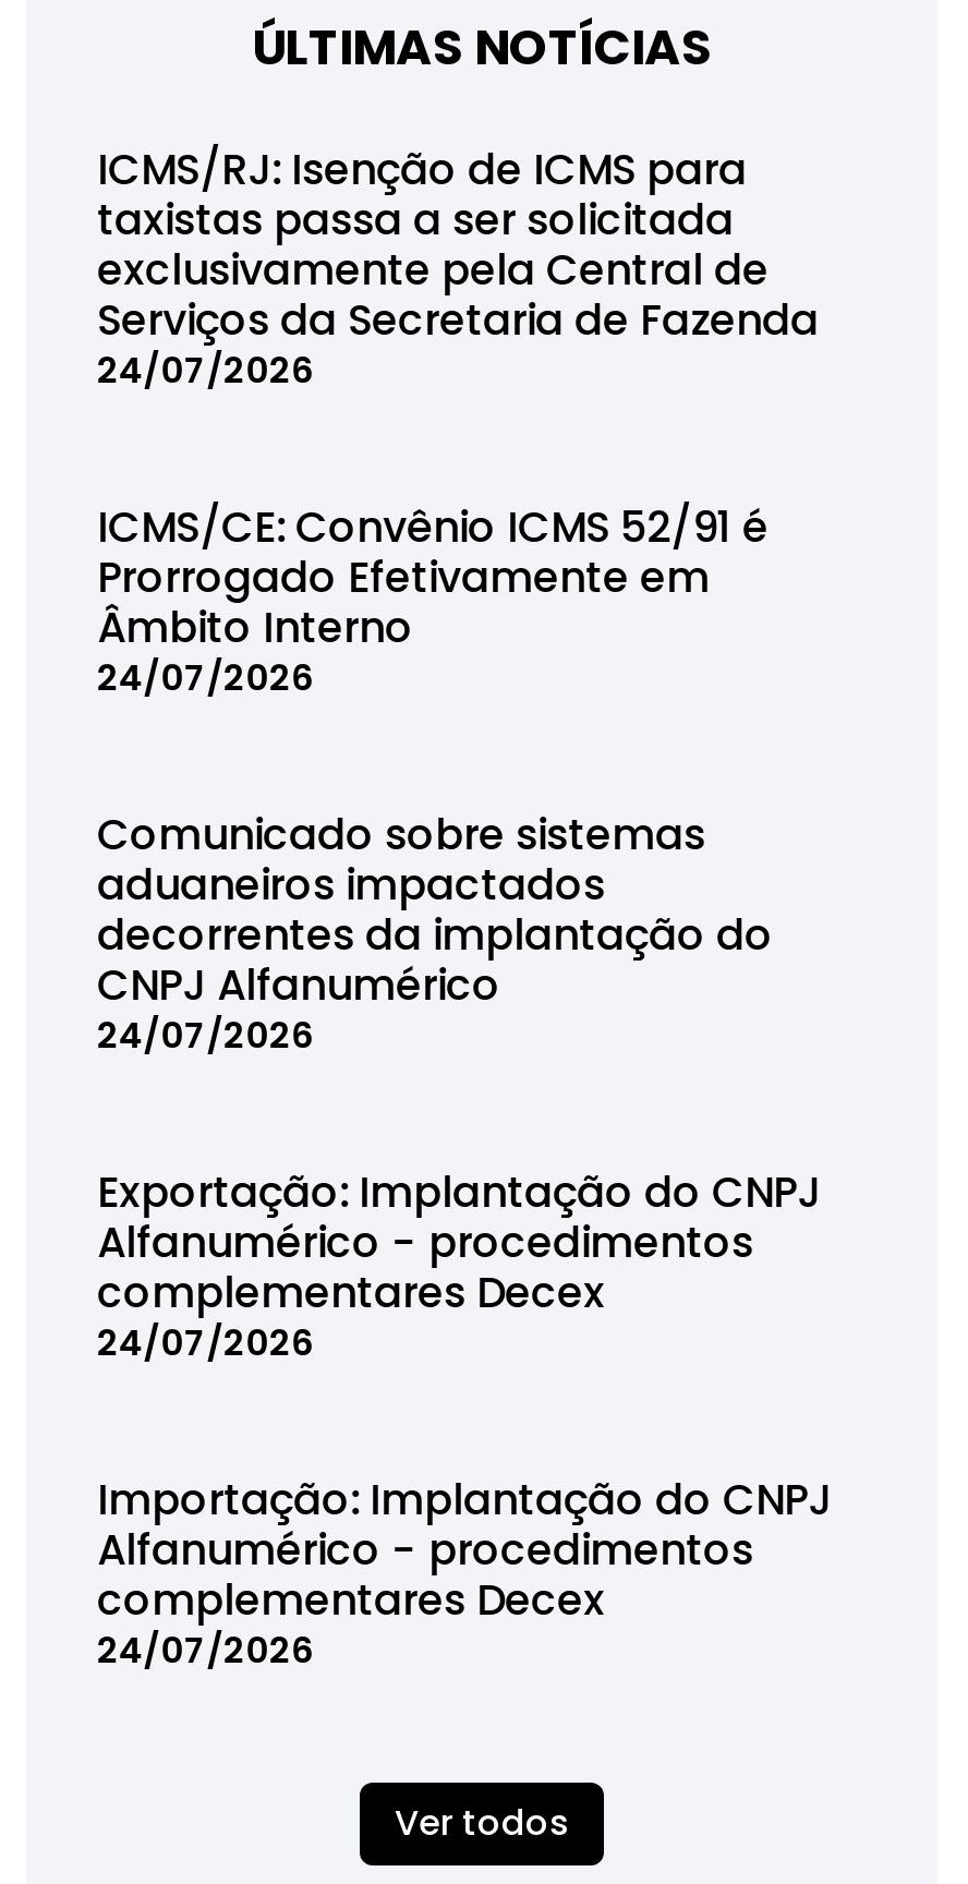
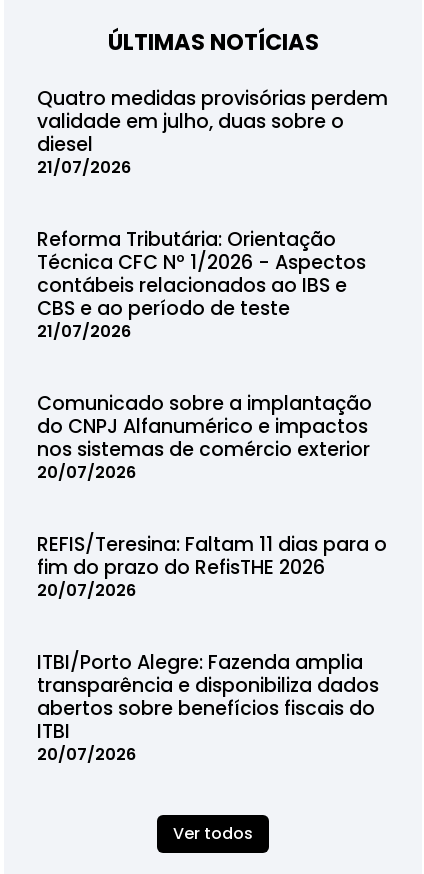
- ICMS/RJ: Isenção de ICMS para
- taxistas passa a ser solicitada
- exclusivamente pela Central de
- Serviços da Secretaria de Fazenda
- 24/07/2026
+ Quatro medidas provisórias perdem
+ validade em julho, duas sobre o
+ diesel
+ 21/07/2026

- ICMS/CE: Convênio ICMS 52/91 é
- Prorrogado Efetivamente em
- Âmbito Interno
- 24/07/2026
+ Reforma Tributária: Orientação
+ Técnica CFC Nº 1/2026 - Aspectos
+ contábeis relacionados ao IBS e
+ CBS e ao período de teste
+ 21/07/2026

- Comunicado sobre sistemas
- aduaneiros impactados
- decorrentes da implantação do
- CNPJ Alfanumérico
- 24/07/2026
+ Comunicado sobre a implantação
+ do CNPJ Alfanumérico e impactos
+ nos sistemas de comércio exterior
+ 20/07/2026

- Exportação: Implantação do CNPJ
- Alfanumérico - procedimentos
- complementares Decex
- 24/07/2026
+ REFIS/Teresina: Faltam 11 dias para o
+ fim do prazo do RefisTHE 2026
+ 20/07/2026

- Importação: Implantação do CNPJ
- Alfanumérico - procedimentos
- complementares Decex
- 24/07/2026
+ ITBI/Porto Alegre: Fazenda amplia
+ transparência e disponibiliza dados
+ abertos sobre benefícios fiscais do
+ ITBI
+ 20/07/2026
